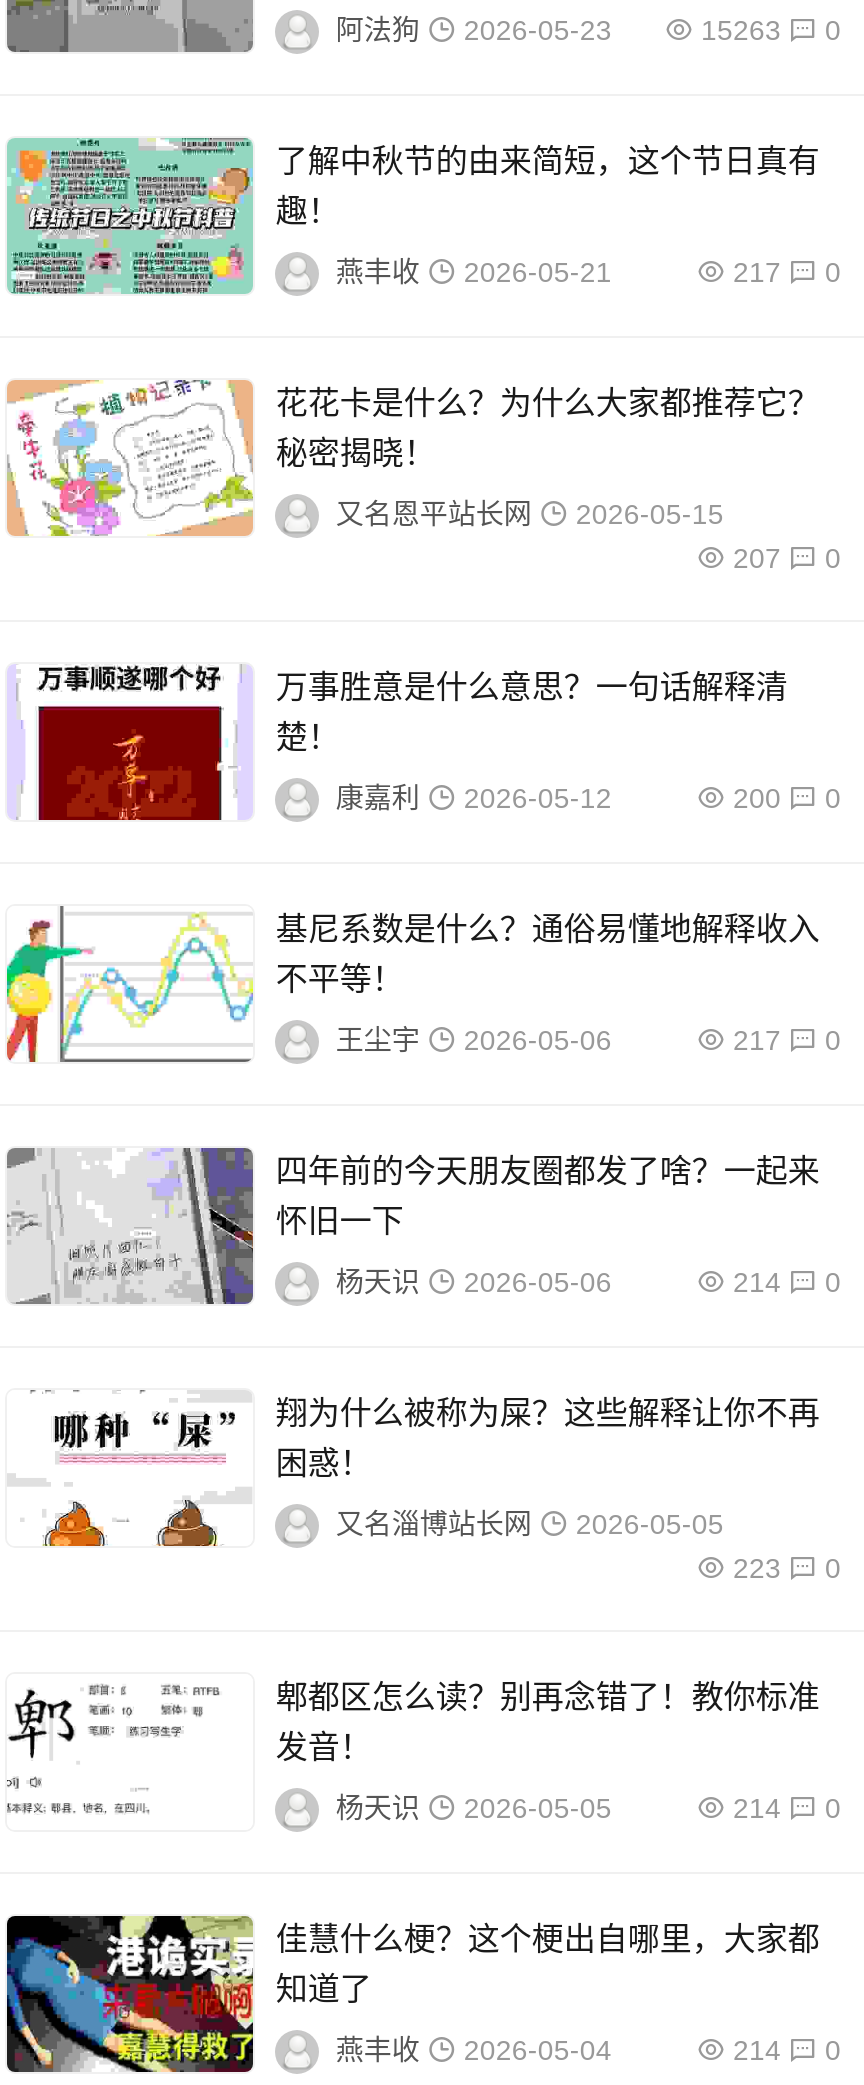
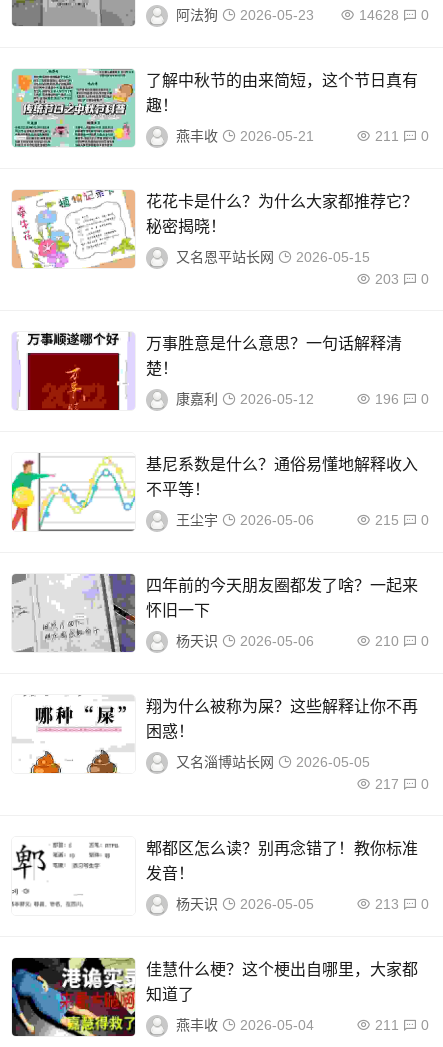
- 15263 0
+ 14628 0

- 217 0
+ 211 0

- 207 0
+ 203 0

- 200 0
+ 196 0

- 217 0
+ 215 0

- 214 0
+ 210 0

- 223 0
+ 217 0

- 214 0
+ 213 0

- 214 0
+ 211 0
